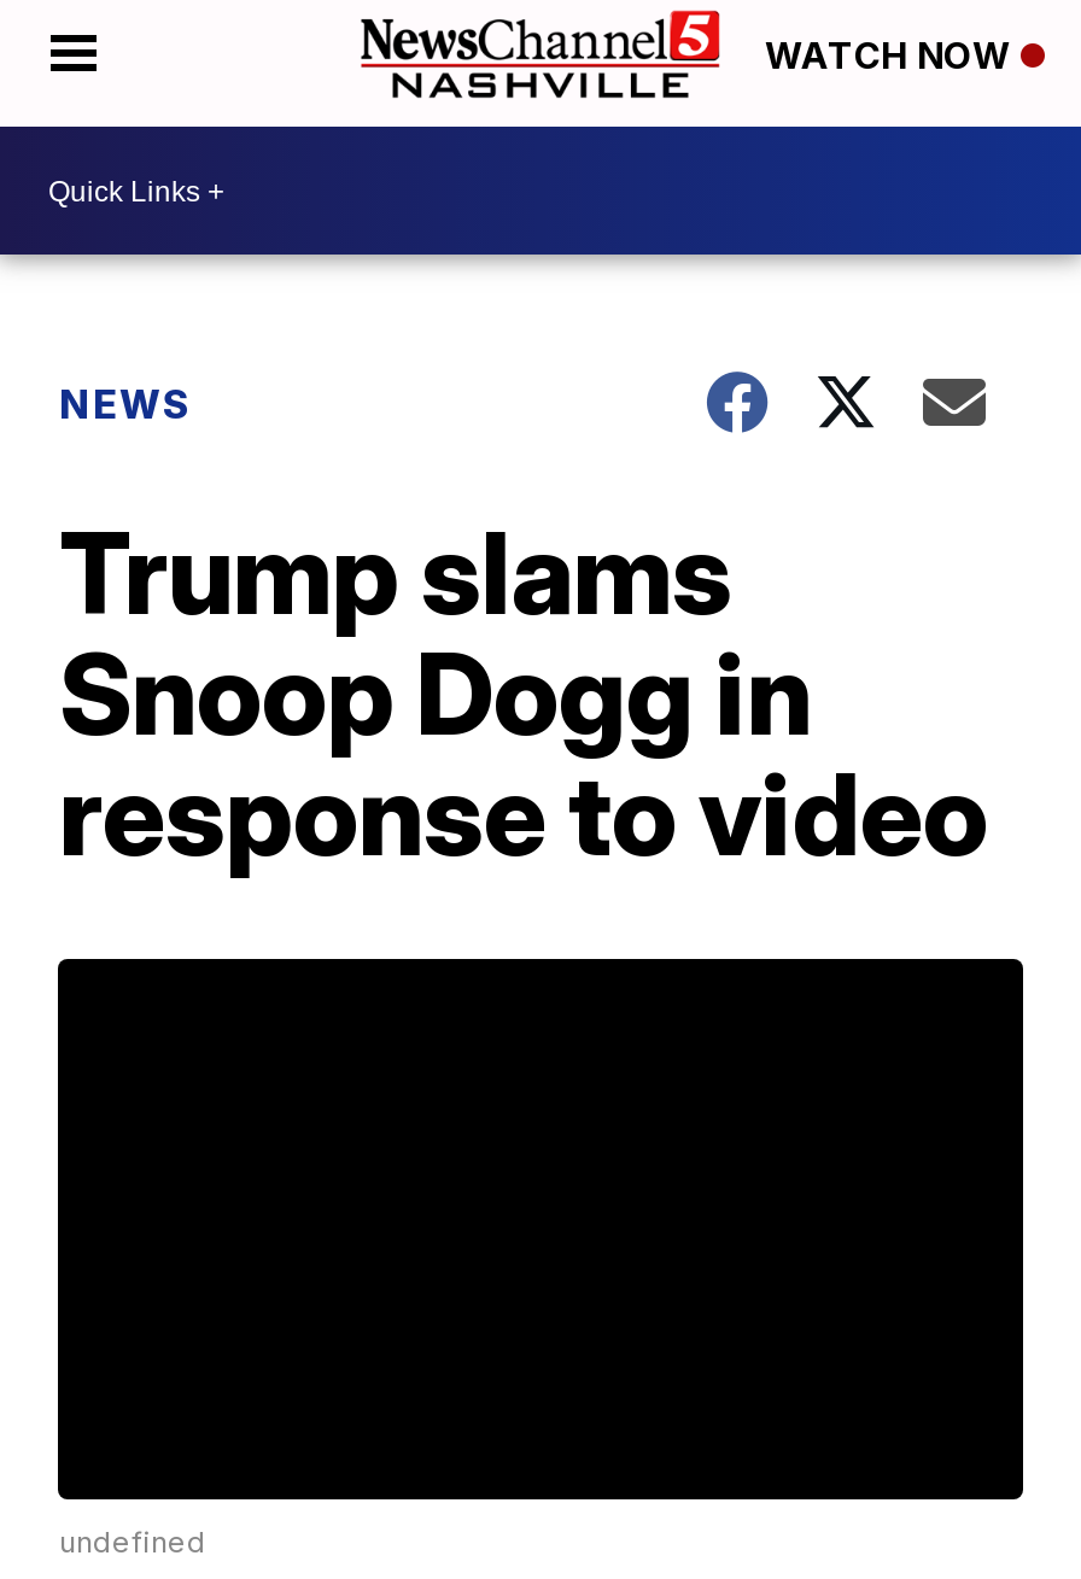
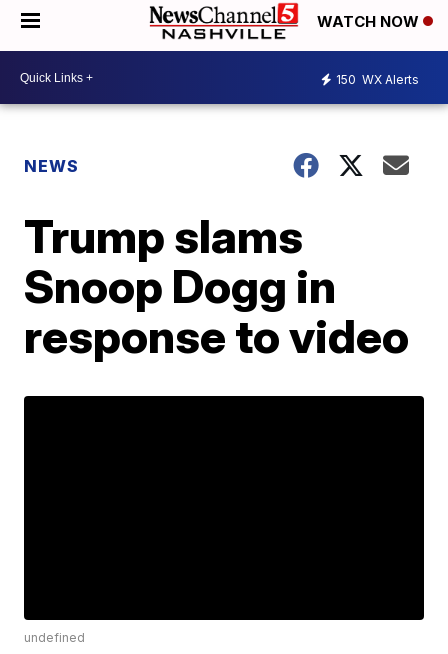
+ 150 WX Alerts
